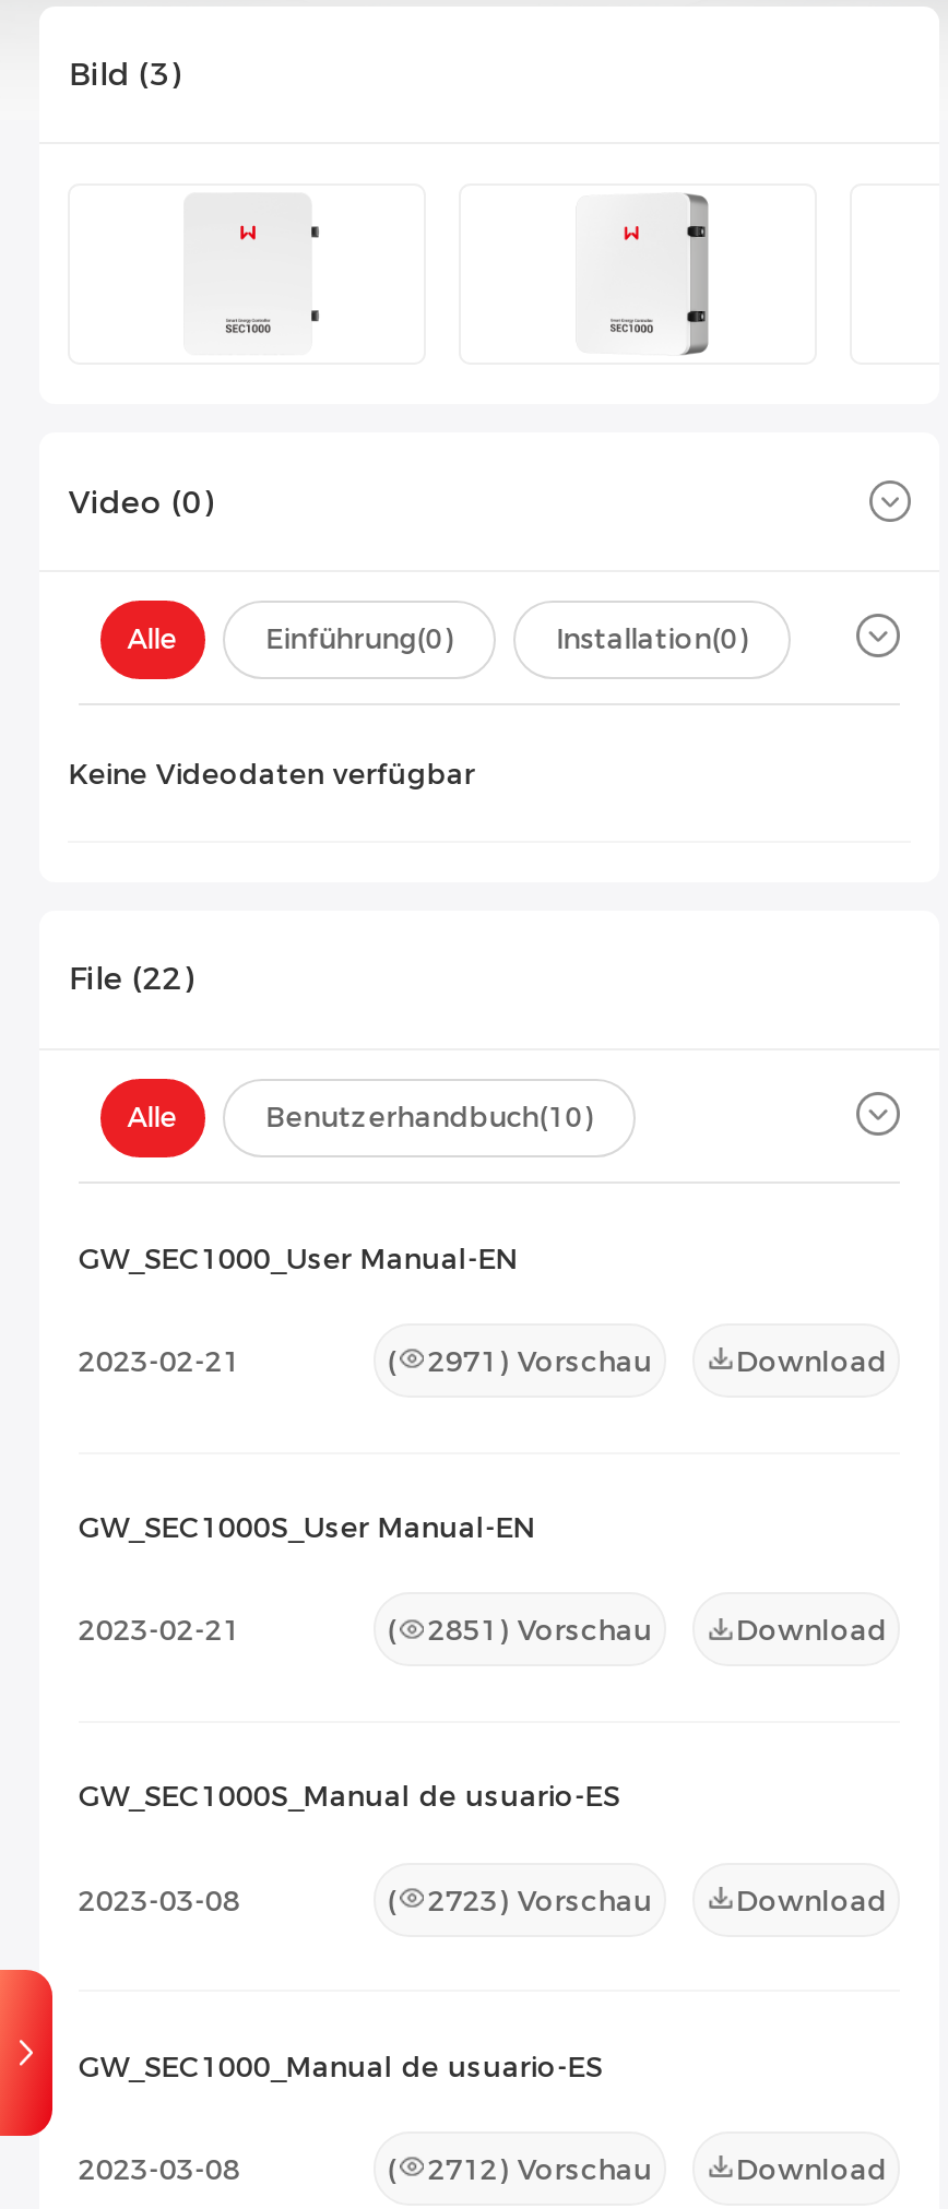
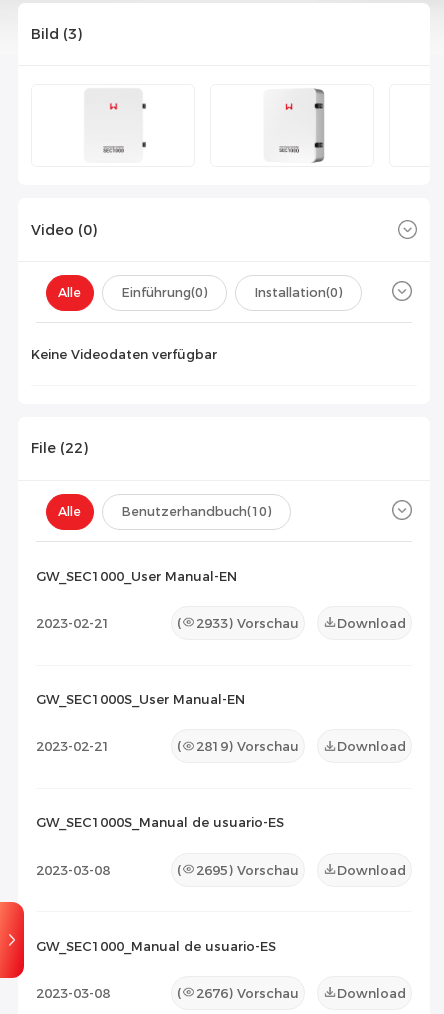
- 2971) Vorschau
+ 2933) Vorschau

- 2851) Vorschau
+ 2819) Vorschau

- 2723) Vorschau
+ 2695) Vorschau

- 2712) Vorschau
+ 2676) Vorschau
